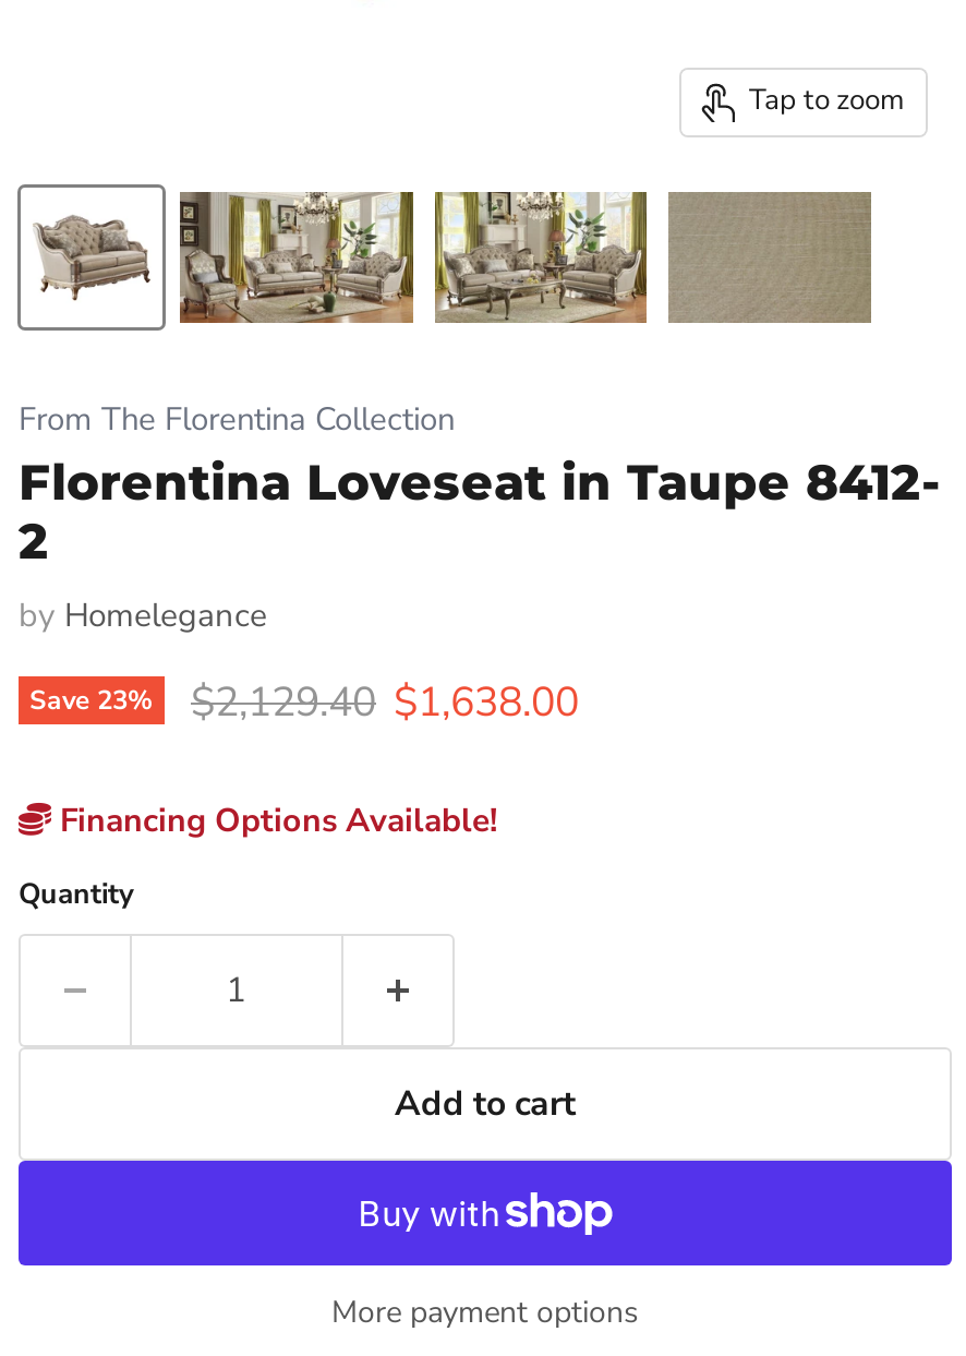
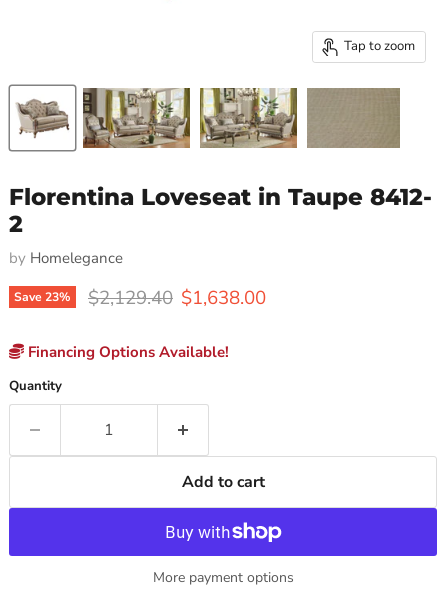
- From The Florentina Collection
